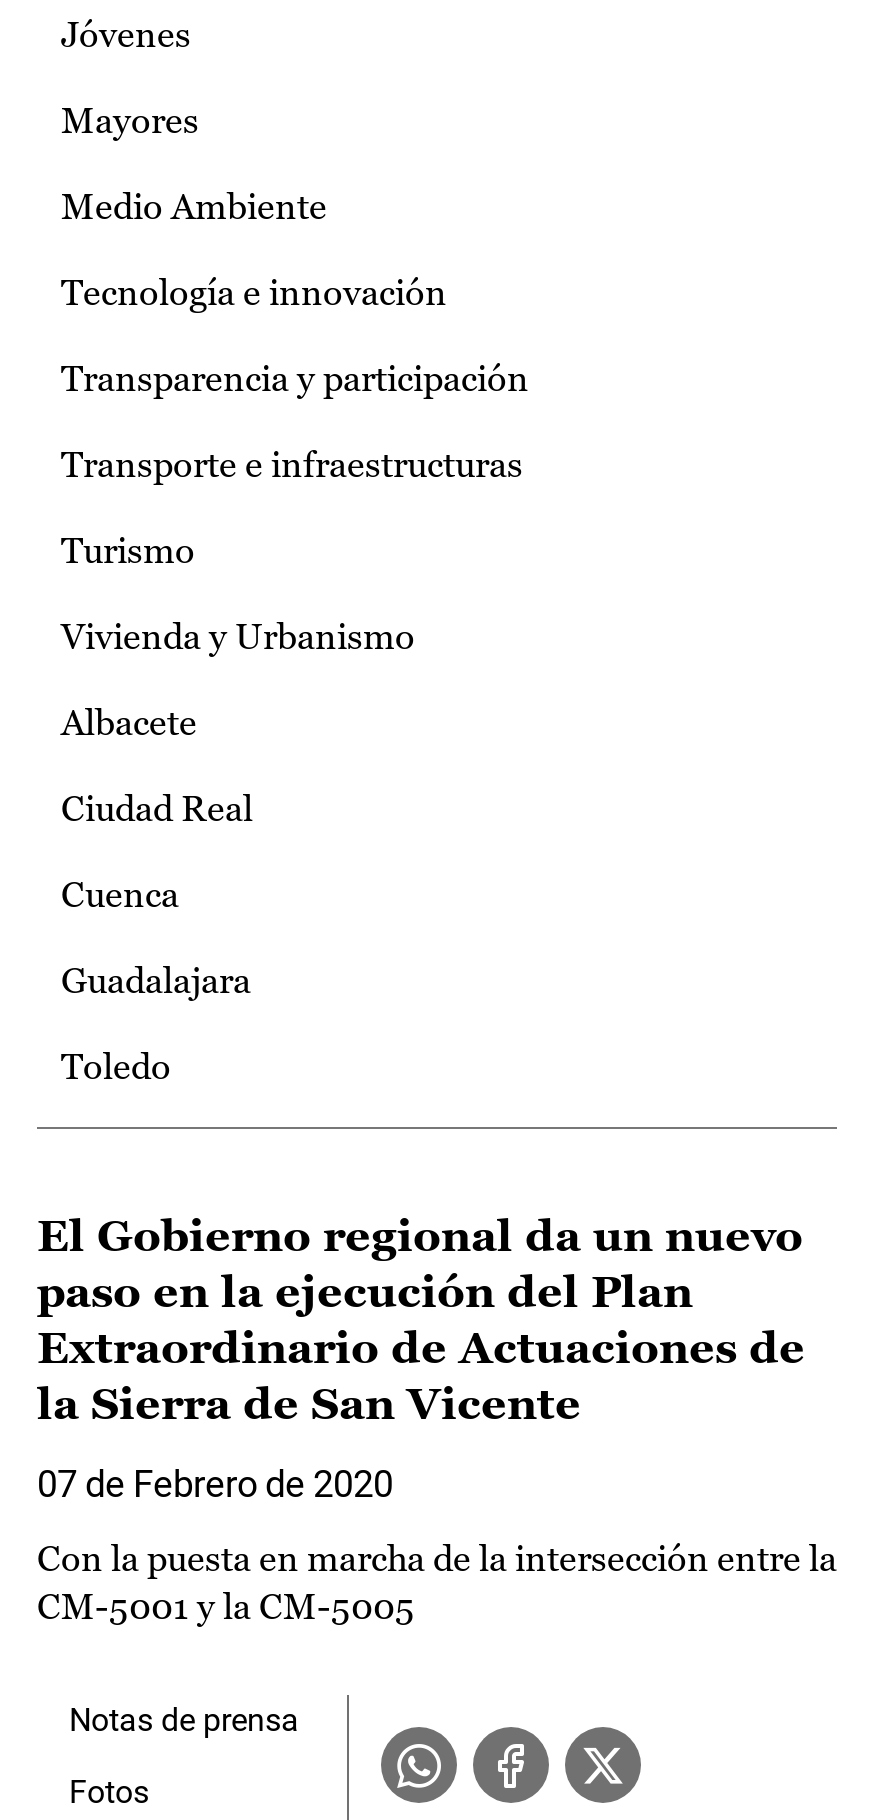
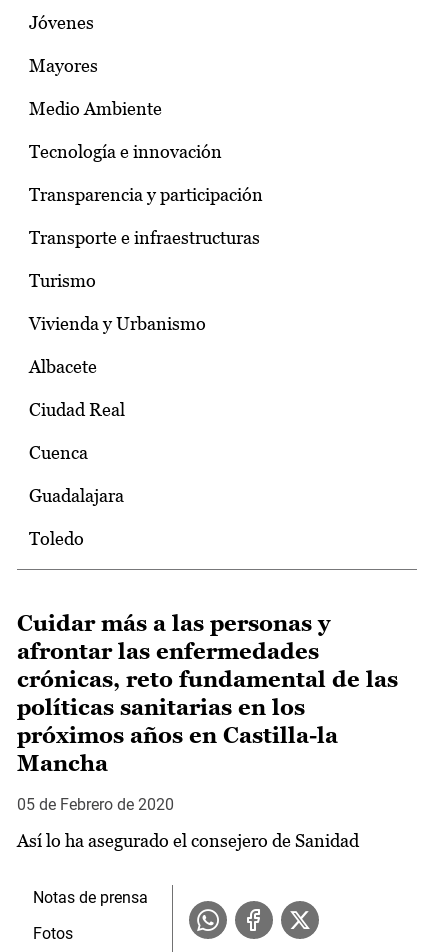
- El Gobierno regional da un nuevo
- paso en la ejecución del Plan
- Extraordinario de Actuaciones de
- la Sierra de San Vicente
+ Cuidar más a las personas y
+ afrontar las enfermedades
+ crónicas, reto fundamental de las
+ políticas sanitarias en los
+ próximos años en Castilla-la
+ Mancha

- 07 de Febrero de 2020
+ 05 de Febrero de 2020

- Con la puesta en marcha de la intersección entre la
- CM-5001 y la CM-5005
+ Así lo ha asegurado el consejero de Sanidad
